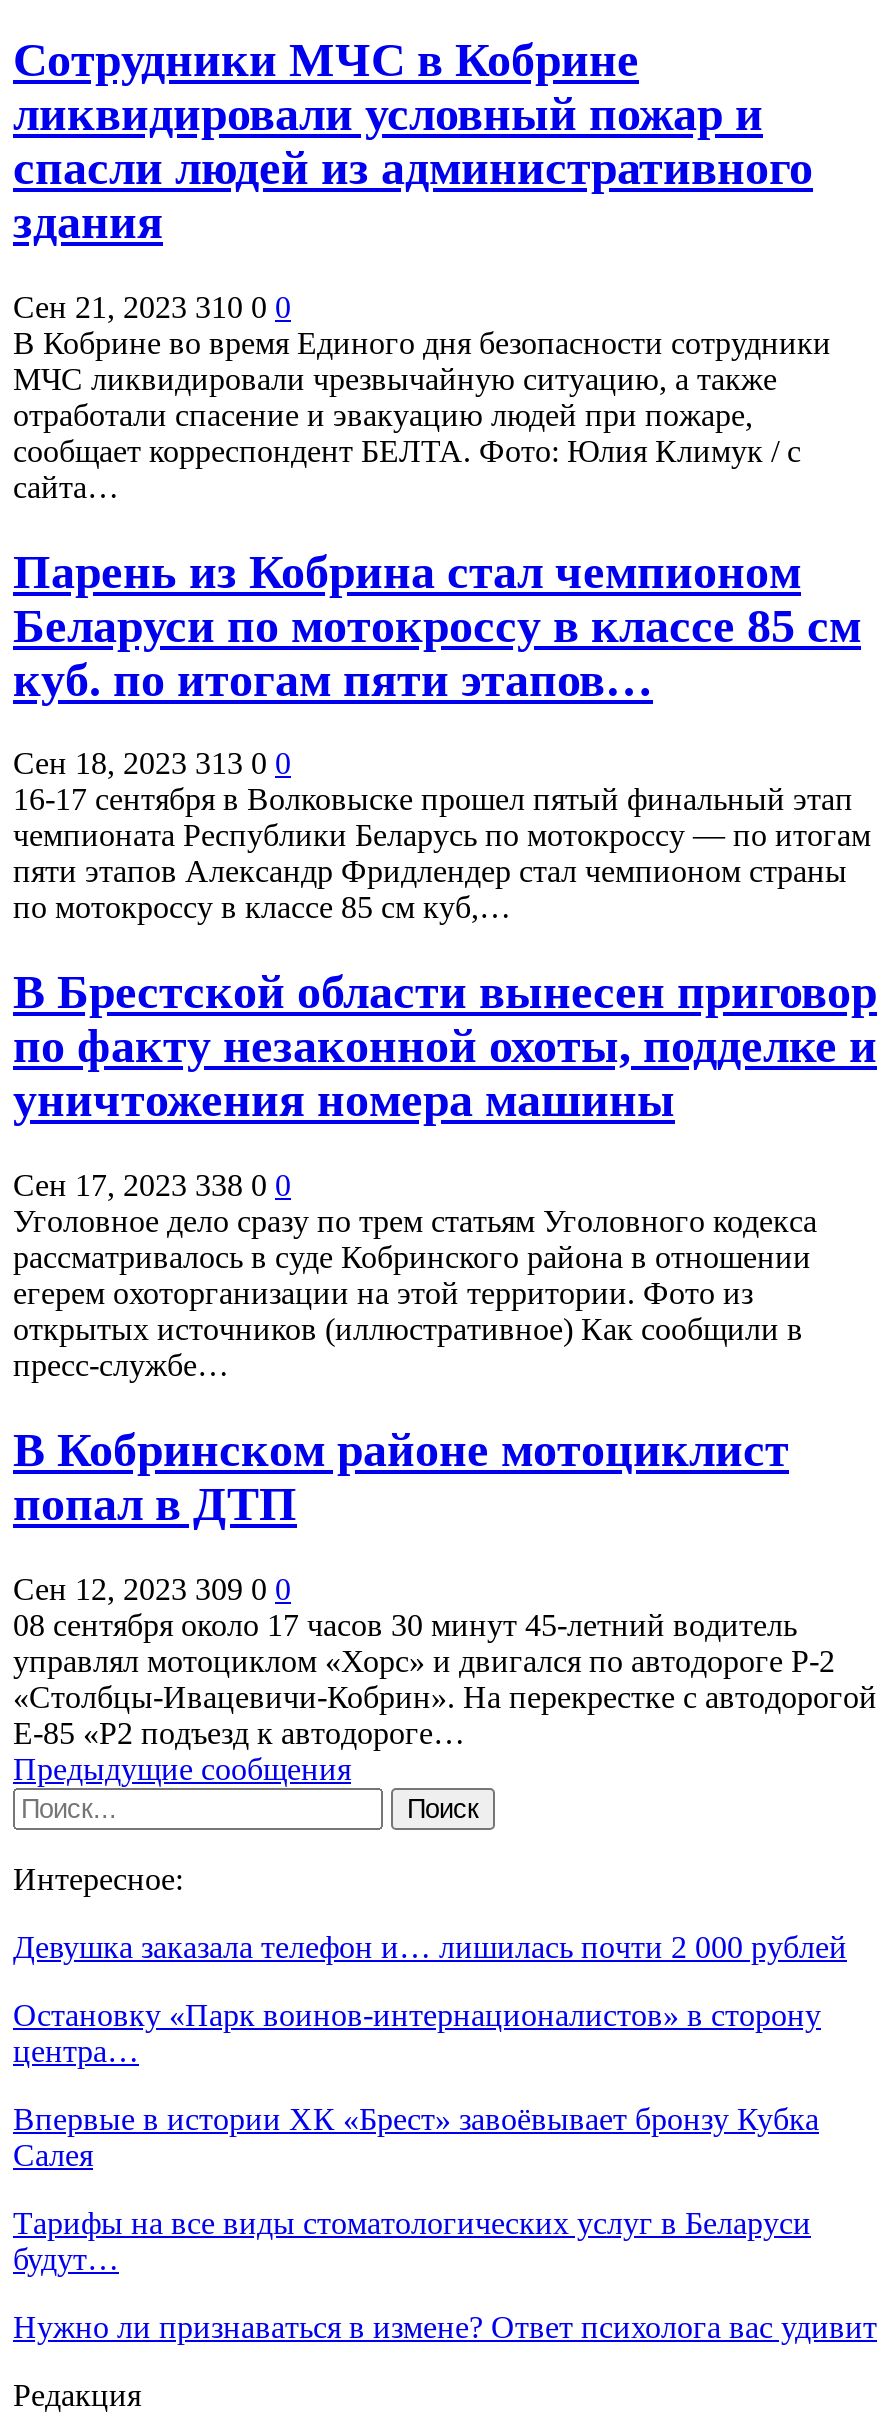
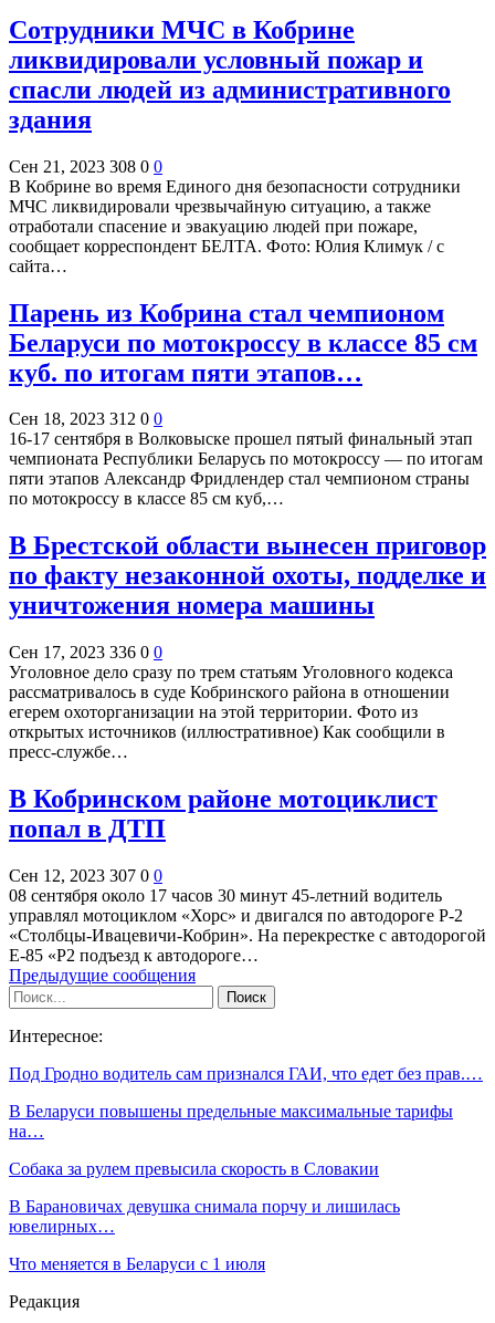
- Сен 21, 2023 310 0 0
+ Сен 21, 2023 308 0 0

- Сен 18, 2023 313 0 0
+ Сен 18, 2023 312 0 0

- Сен 17, 2023 338 0 0
+ Сен 17, 2023 336 0 0

- Сен 12, 2023 309 0 0
+ Сен 12, 2023 307 0 0

- Девушка заказала телефон и… лишилась почти 2 000 рублей
+ Под Гродно водитель сам признался ГАИ, что едет без прав.…

- Остановку «Парк воинов-интернационалистов» в сторону
- центра…
+ В Беларуси повышены предельные максимальные тарифы
+ на…

- Впервые в истории ХК «Брест» завоёвывает бронзу Кубка
- Салея
+ Собака за рулем превысила скорость в Словакии

- Тарифы на все виды стоматологических услуг в Беларуси
- будут…
+ В Барановичах девушка снимала порчу и лишилась
+ ювелирных…

- Нужно ли признаваться в измене? Ответ психолога вас удивит
+ Что меняется в Беларуси с 1 июля
